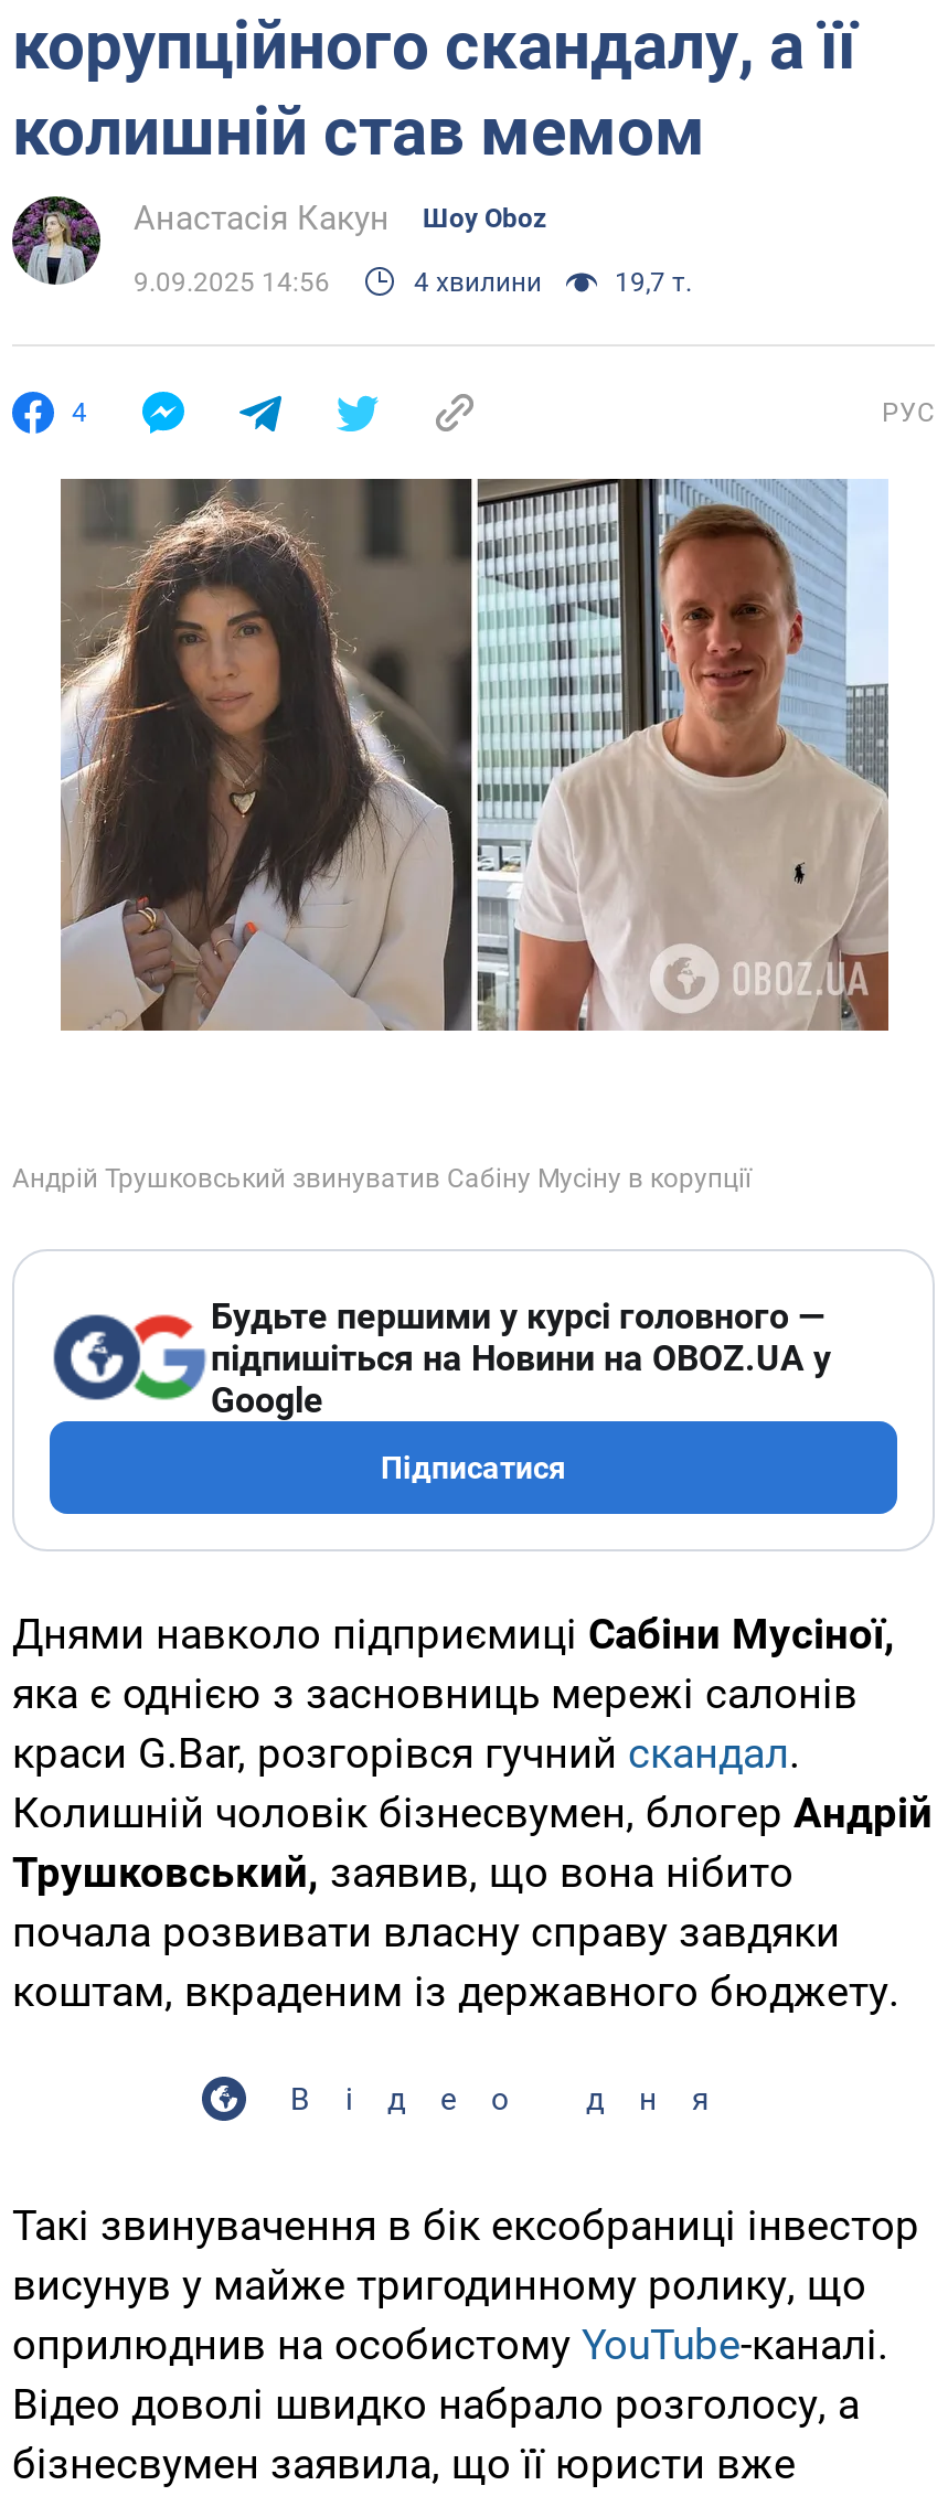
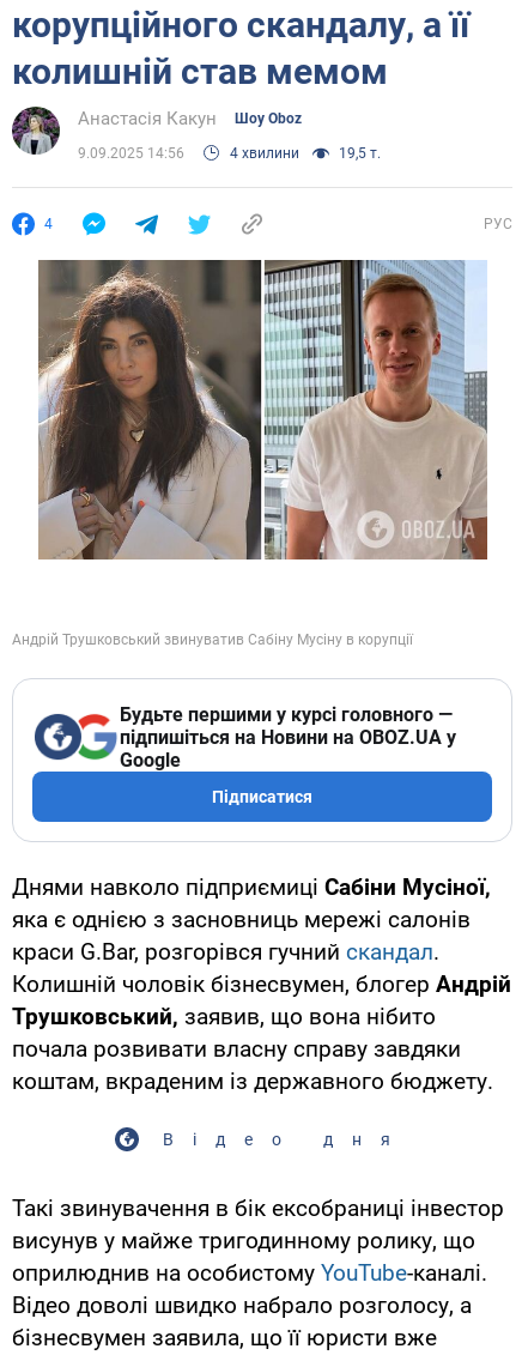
- 19,7 т.
+ 19,5 т.
